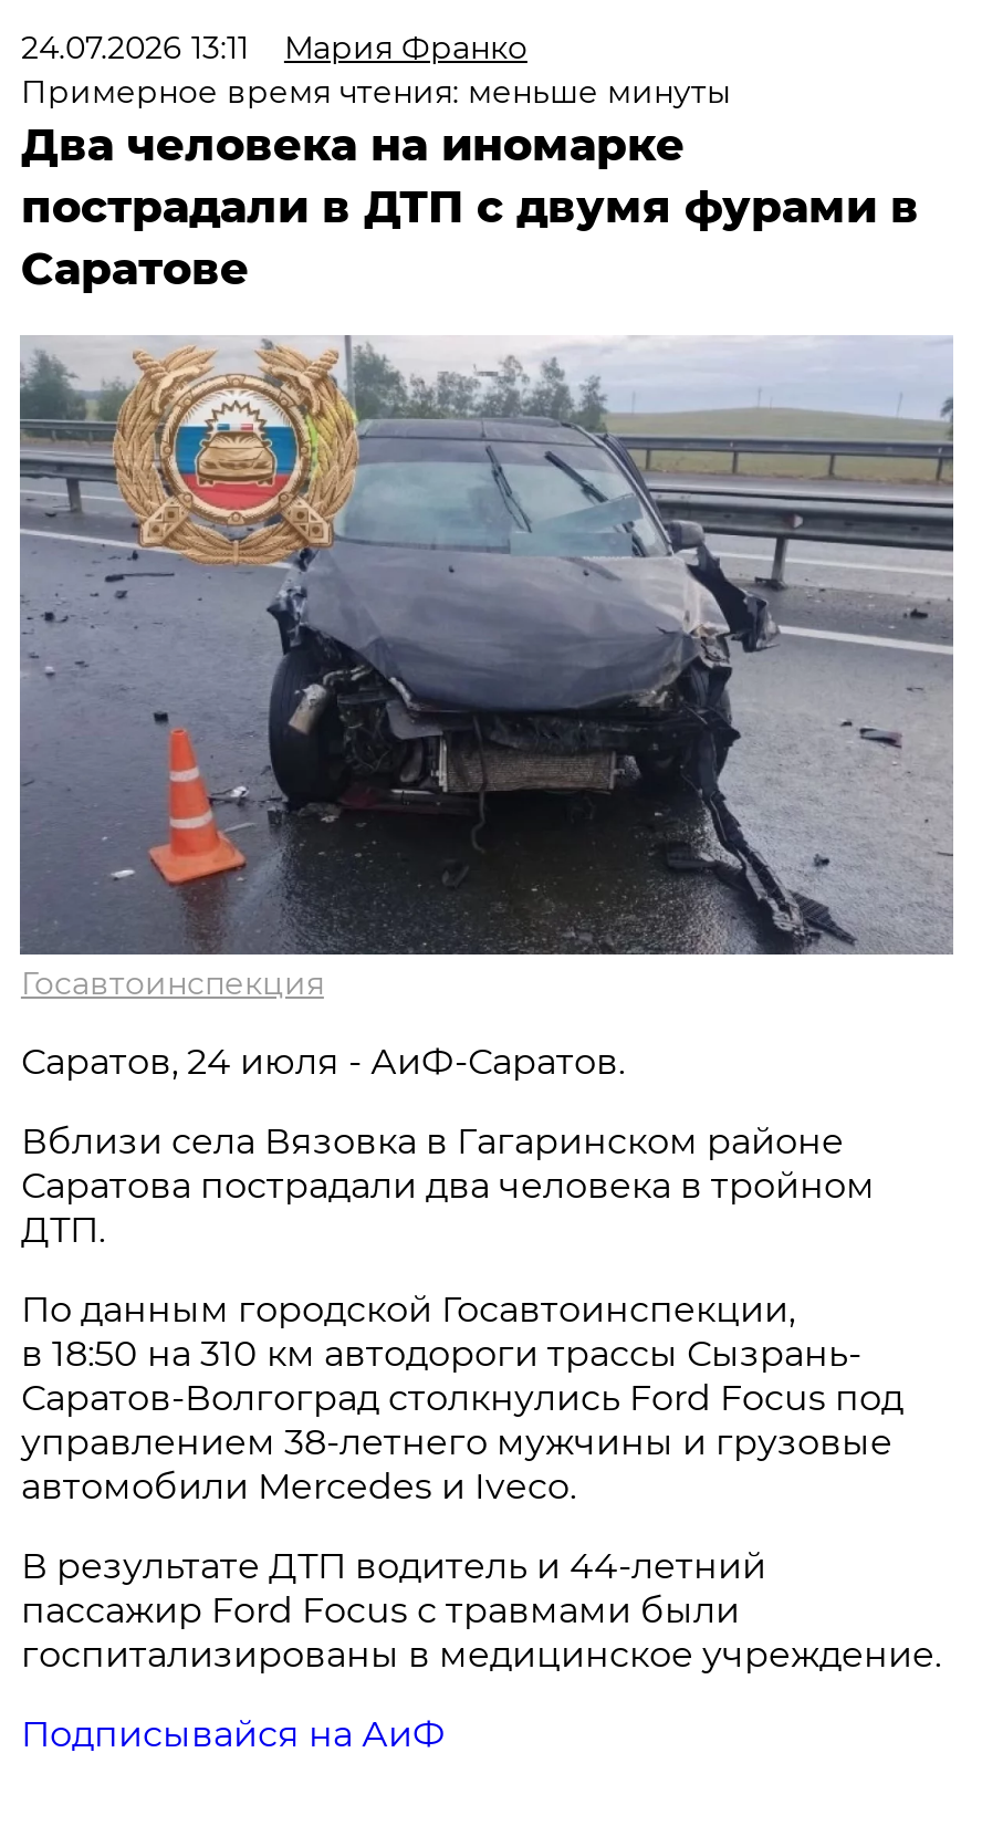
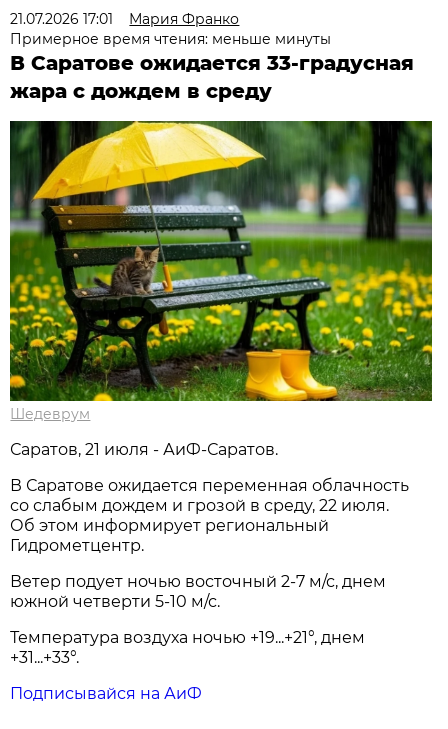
- 24.07.2026 13:11 Мария Франко
+ 21.07.2026 17:01 Мария Франко

- Два человека на иномарке
- пострадали в ДТП с двумя фурами в
- Саратове
+ В Саратове ожидается 33-градусная
+ жара с дождем в среду

- [image]
- Госавтоинспекция
+ [image]
+ Шедеврум

- Саратов, 24 июля - АиФ-Саратов.
+ Саратов, 21 июля - АиФ-Саратов.

- Вблизи села Вязовка в Гагаринском районе
- Саратова пострадали два человека в тройном
- ДТП.
+ В Саратове ожидается переменная облачность
+ со слабым дождем и грозой в среду, 22 июля.
+ Об этом информирует региональный
+ Гидрометцентр.

- По данным городской Госавтоинспекции,
- в 18:50 на 310 км автодороги трассы Сызрань-
- Саратов-Волгоград столкнулись Ford Focus под
- управлением 38-летнего мужчины и грузовые
- автомобили Mercedes и Iveco.
+ Ветер подует ночью восточный 2-7 м/с, днем
+ южной четверти 5-10 м/с.

- В результате ДТП водитель и 44-летний
- пассажир Ford Focus с травмами были
- госпитализированы в медицинское учреждение.
+ Температура воздуха ночью +19...+21°, днем
+ +31...+33°.
